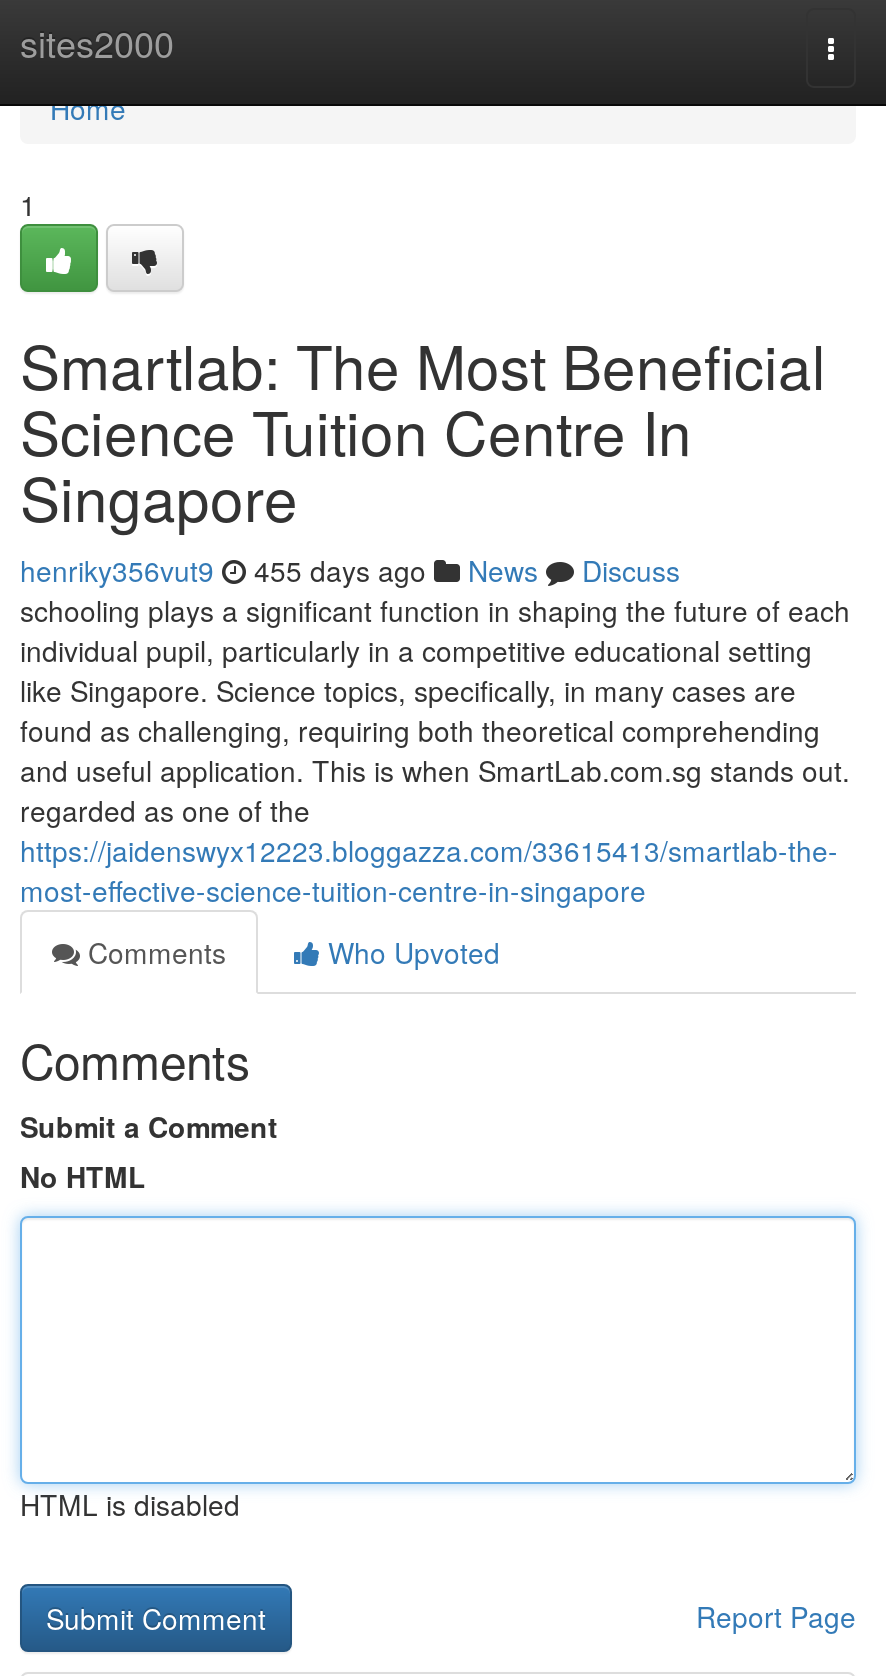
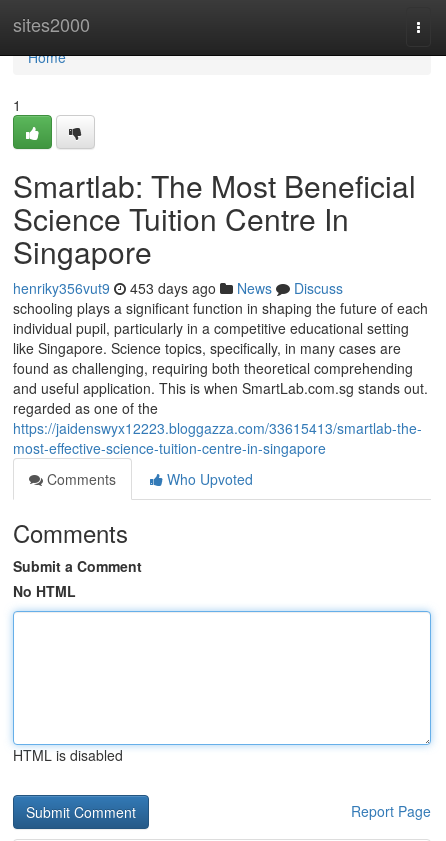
- henriky356vut9 455 days ago News Discuss
+ henriky356vut9 453 days ago News Discuss
